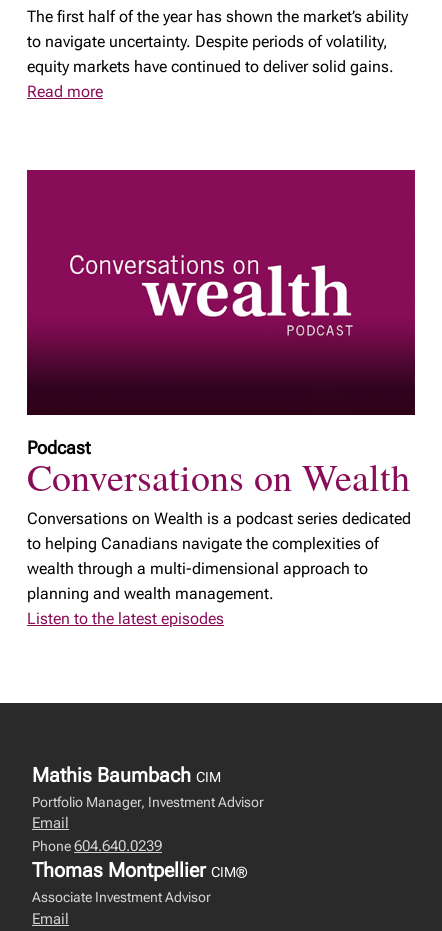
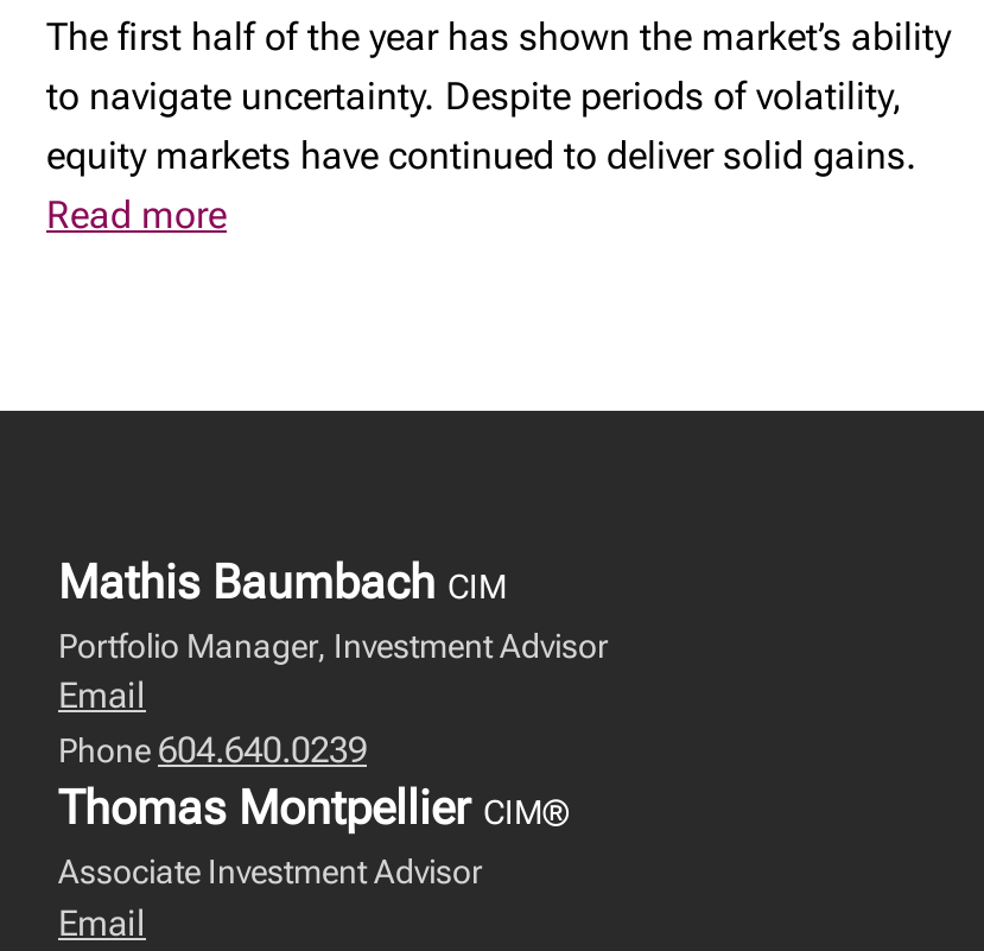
- [image]
- Podcast
- Conversations on Wealth
- Conversations on Wealth is a podcast series dedicated
- to helping Canadians navigate the complexities of
- wealth through a multi-dimensional approach to
- planning and wealth management.
- Listen to the latest episodes
